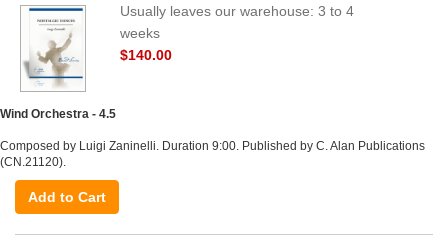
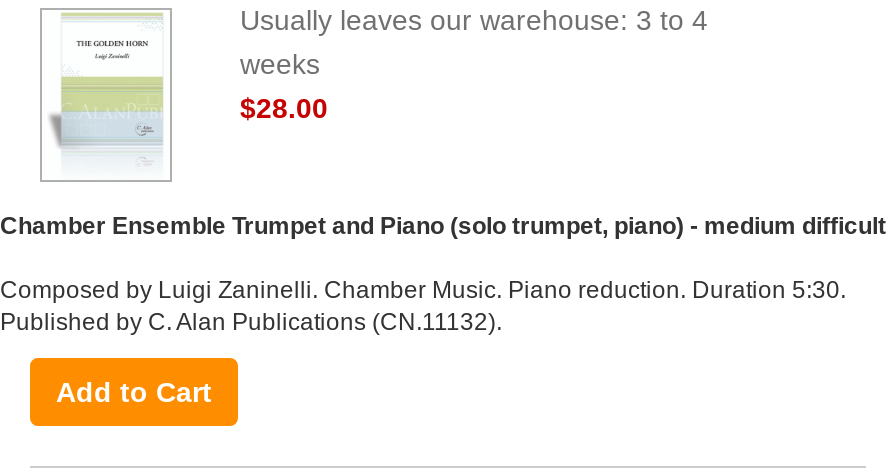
- [image]
- Wind Orchestra - 4.5
+ [image]
+ Chamber Ensemble Trumpet and Piano (solo trumpet, piano) - medium difficult

- $140.00
+ $28.00

- Composed by Luigi Zaninelli. Duration 9:00. Published by C. Alan Publications
- (CN.21120).
+ Composed by Luigi Zaninelli. Chamber Music. Piano reduction. Duration 5:30.
+ Published by C. Alan Publications (CN.11132).
